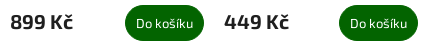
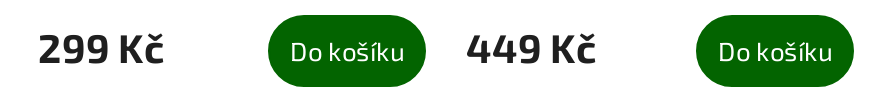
- 899 Kč
+ 299 Kč
